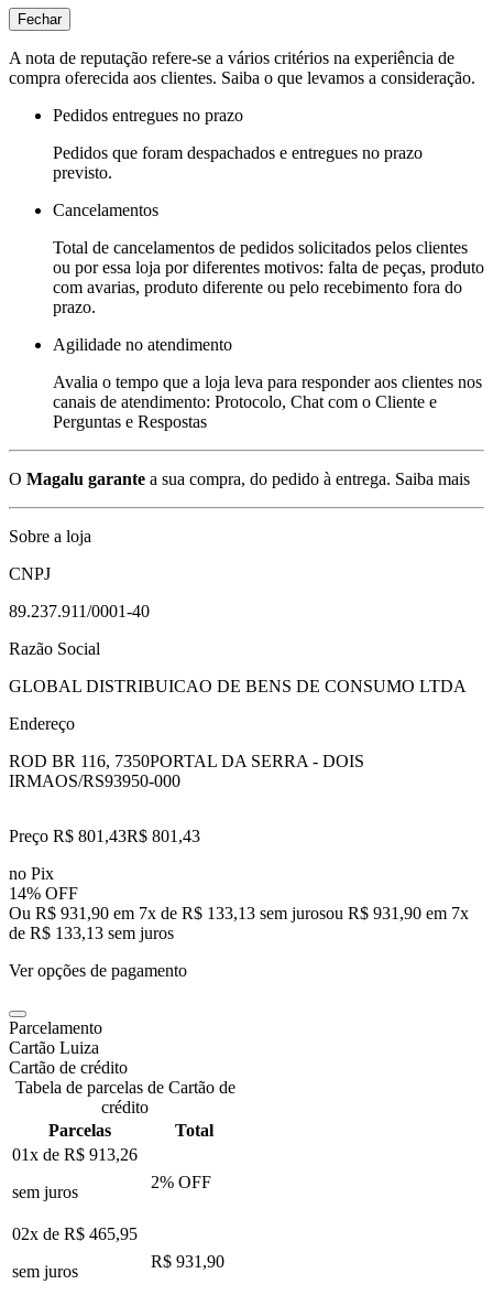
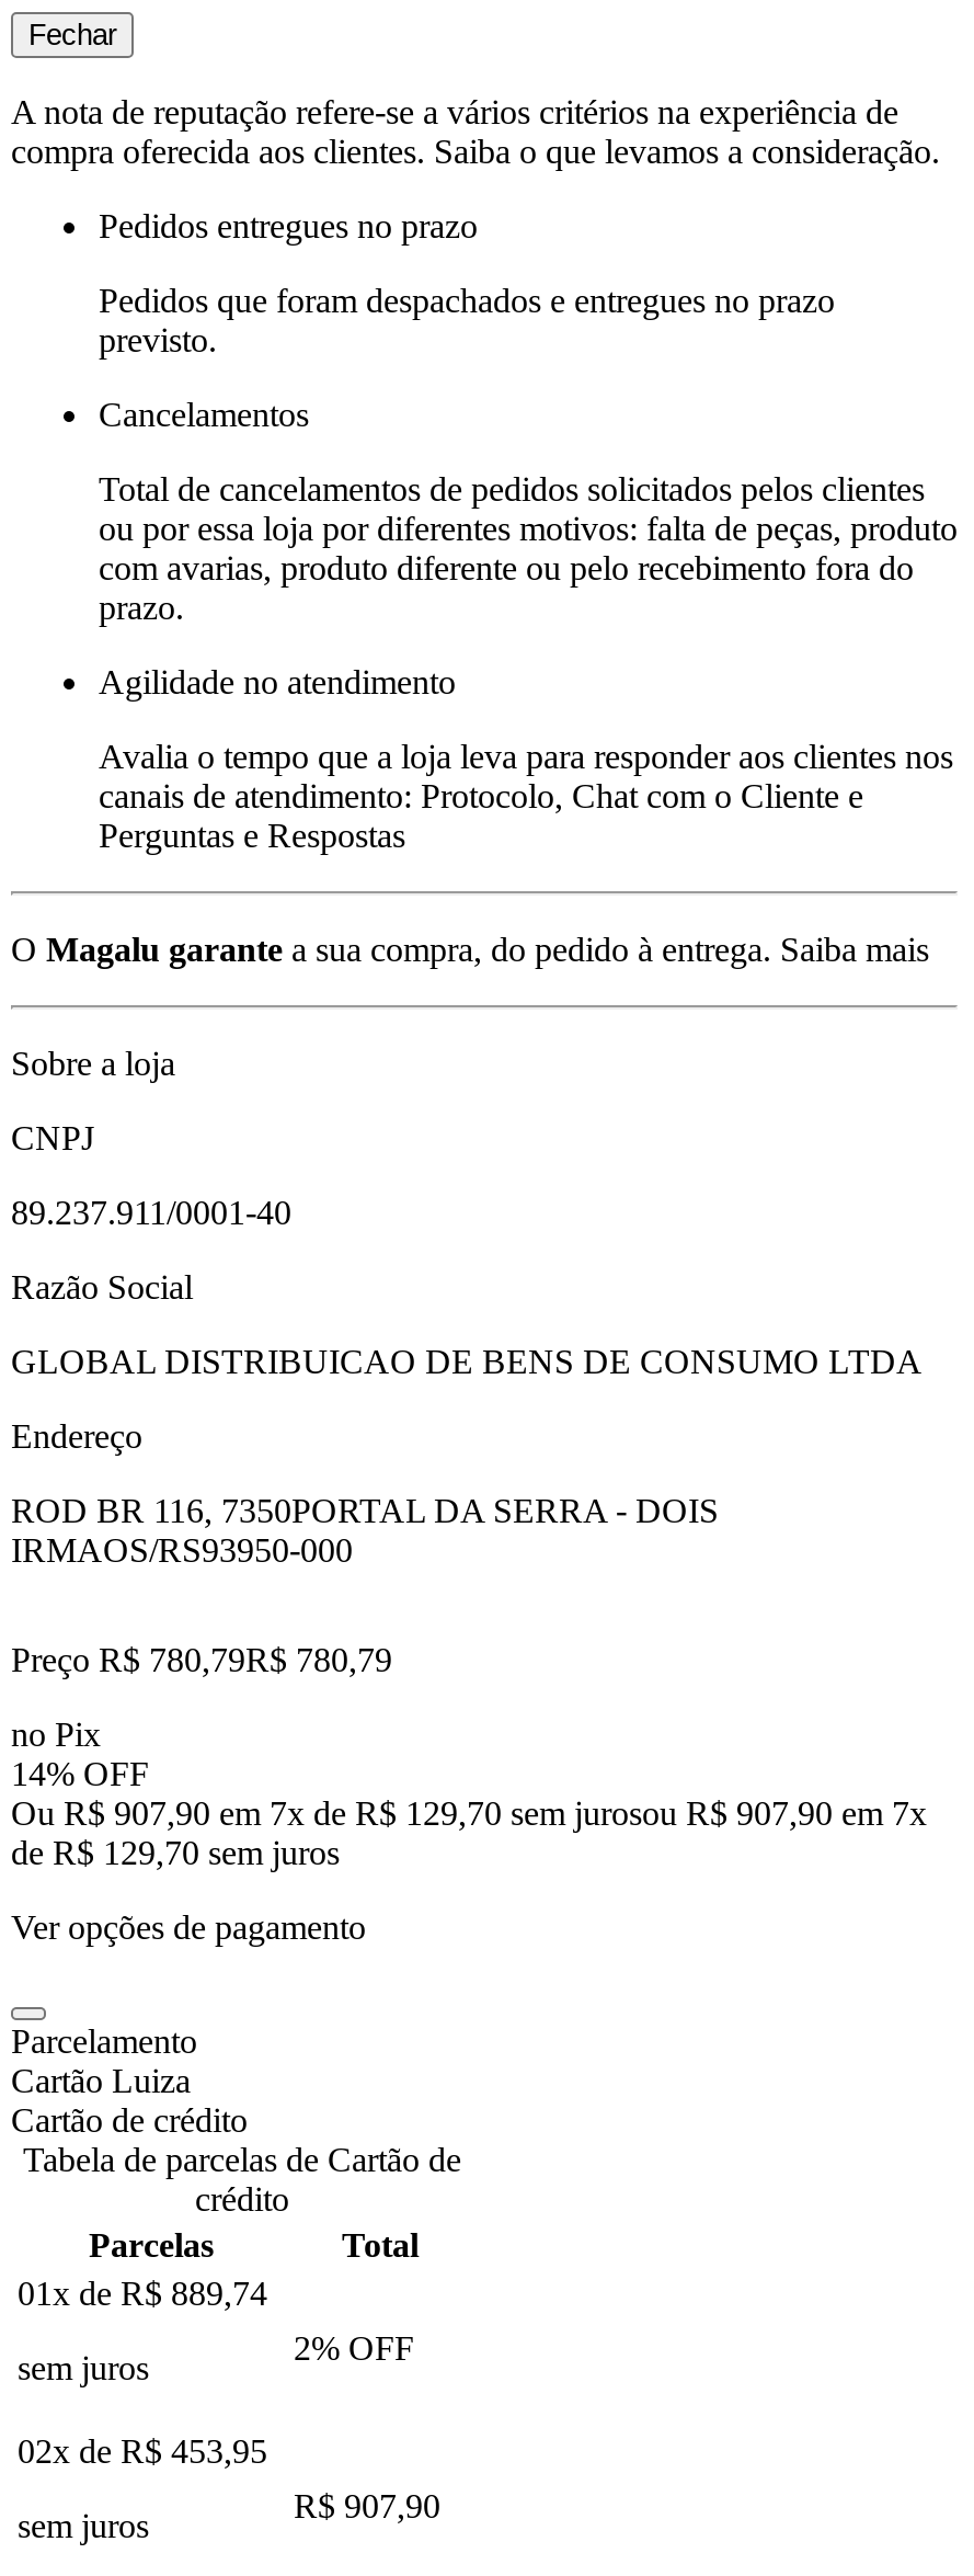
- Preço R$ 801,43R$ 801,43
+ Preço R$ 780,79R$ 780,79

- Ou R$ 931,90 em 7x de R$ 133,13 sem jurosou R$ 931,90 em 7x
+ Ou R$ 907,90 em 7x de R$ 129,70 sem jurosou R$ 907,90 em 7x

- de R$ 133,13 sem juros
+ de R$ 129,70 sem juros

- 01x de R$ 913,26
+ 01x de R$ 889,74

- 02x de R$ 465,95
+ 02x de R$ 453,95

- R$ 931,90
+ R$ 907,90
